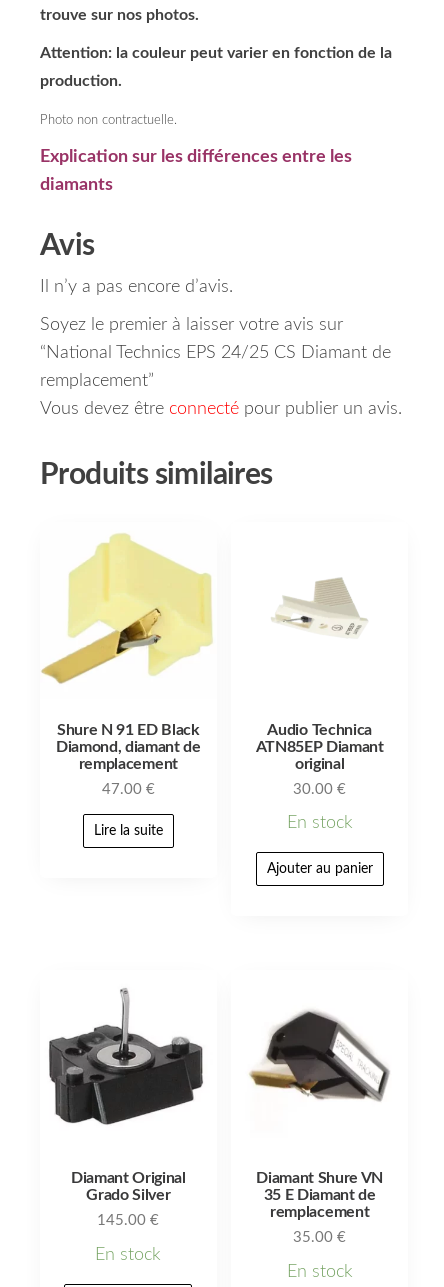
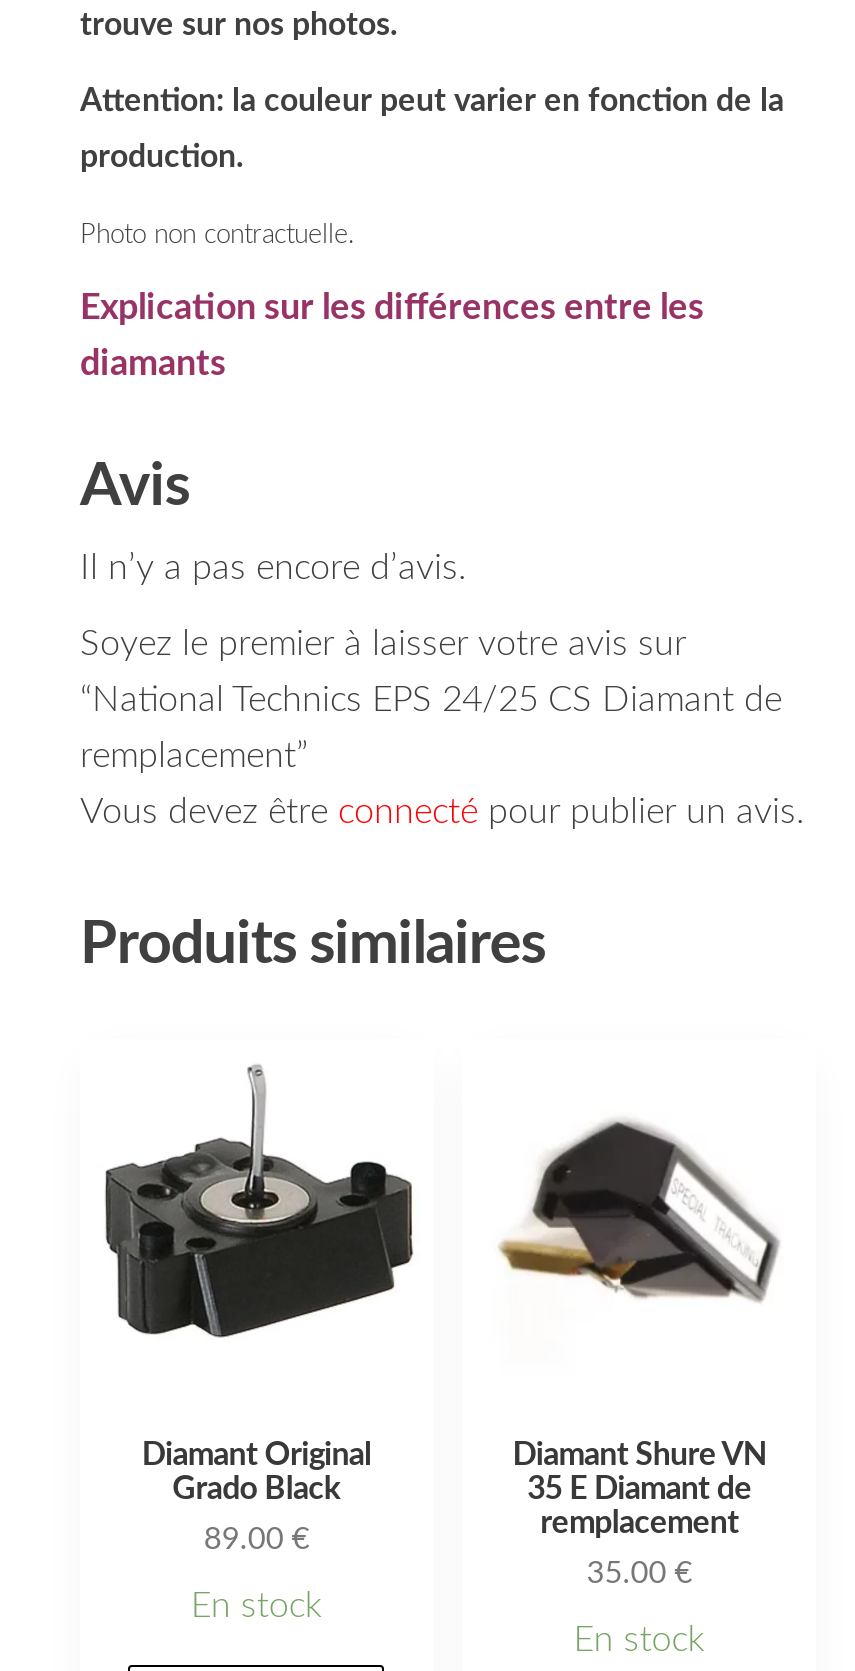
- [image]
- Shure N 91 ED Black
- Diamond, diamant de
- remplacement
- 47.00 €
- Lire la suite

- [image]

- Audio Technica
- ATN85EP Diamant
- original
- 30.00 €
- En stock
- Ajouter au panier

moved up: [image]

- Grado Silver
+ Grado Black

- 145.00 €
+ 89.00 €
